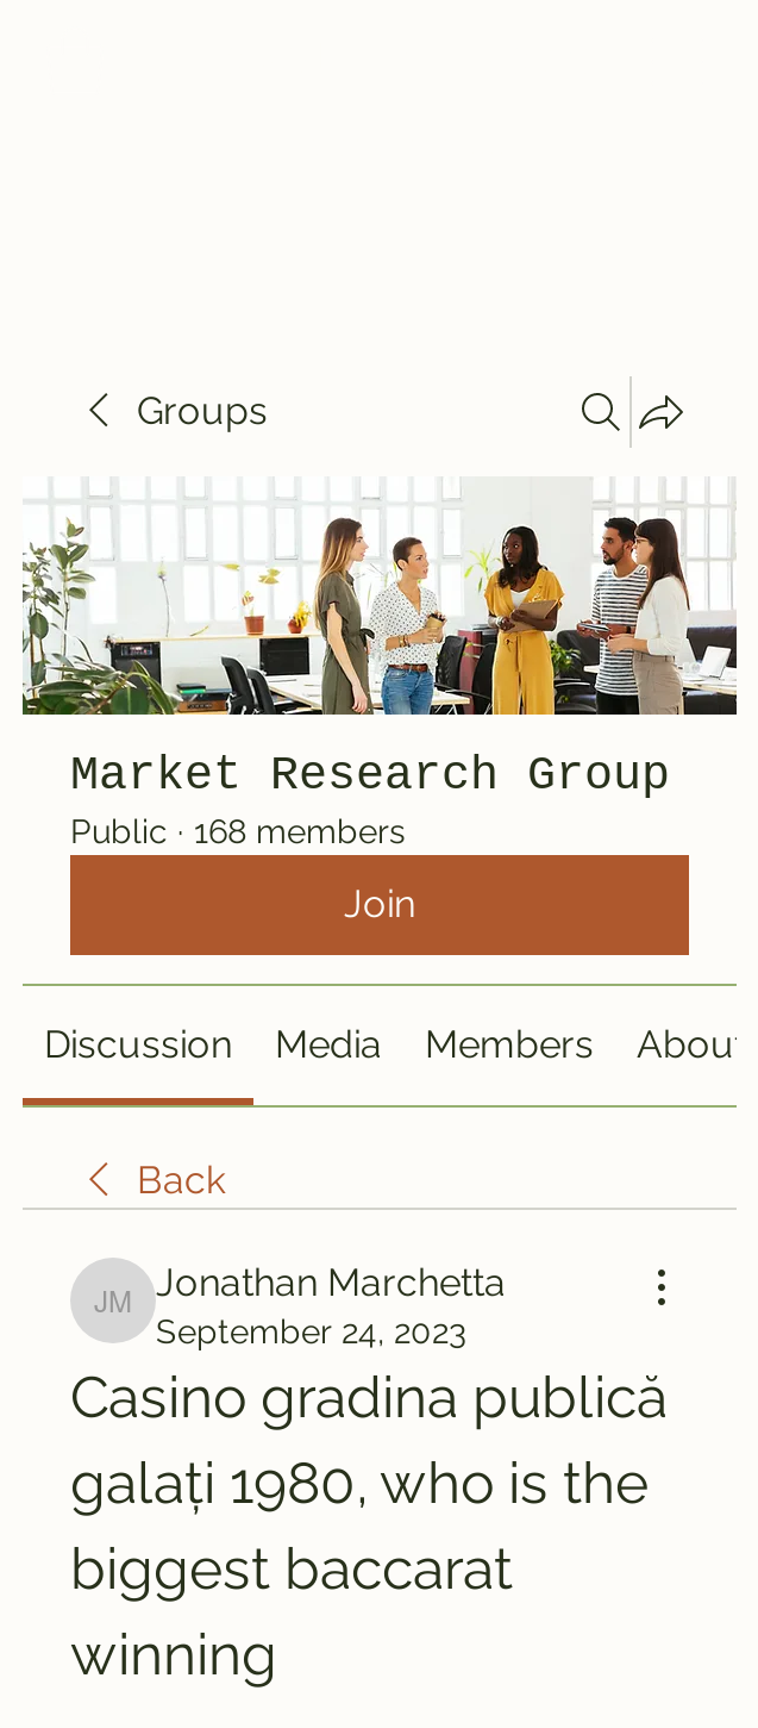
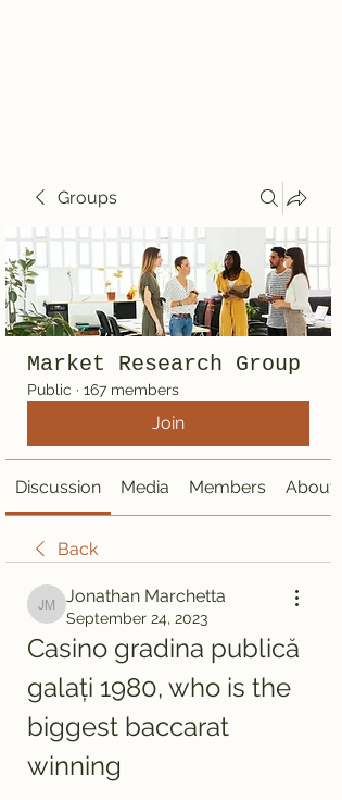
- Public · 168 members
+ Public · 167 members
